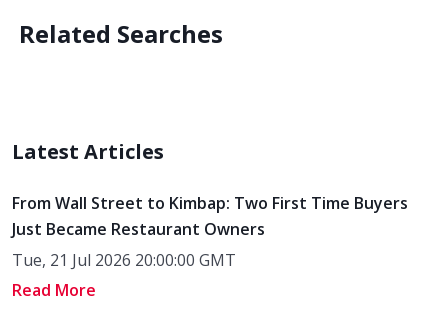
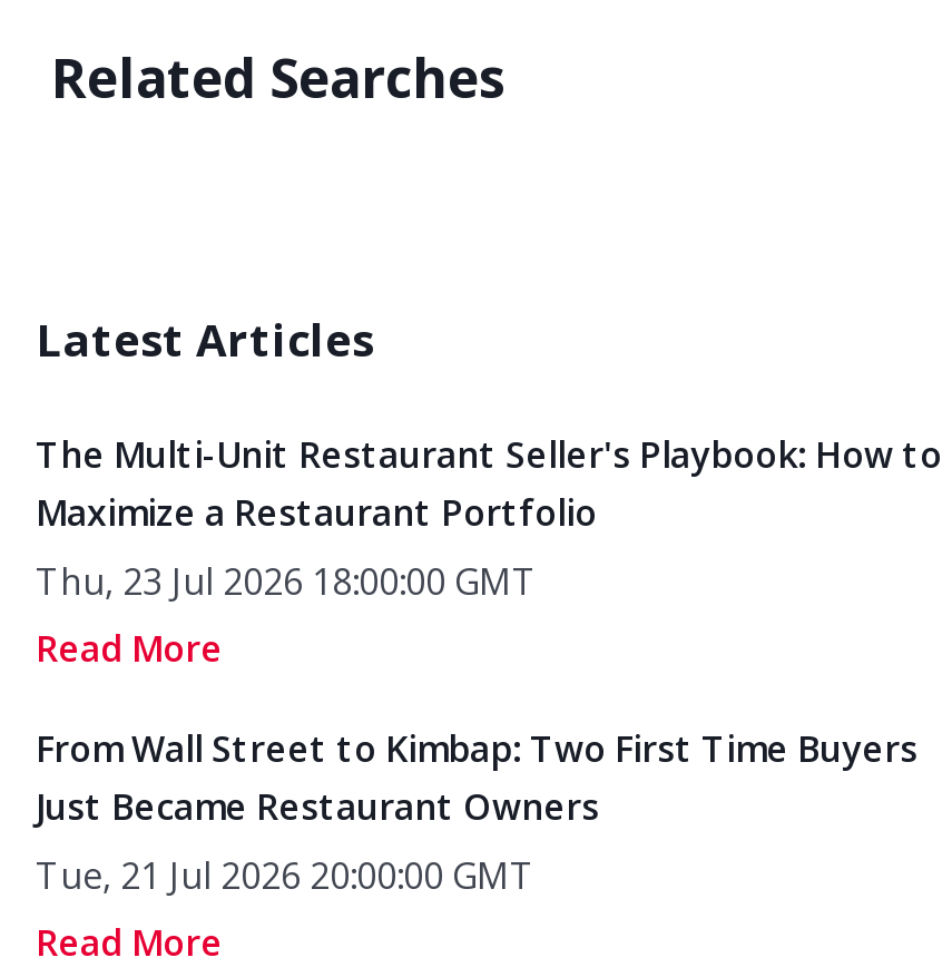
+ The Multi-Unit Restaurant Seller's Playbook: How to
+ Maximize a Restaurant Portfolio
+ Thu, 23 Jul 2026 18:00:00 GMT
+ Read More
